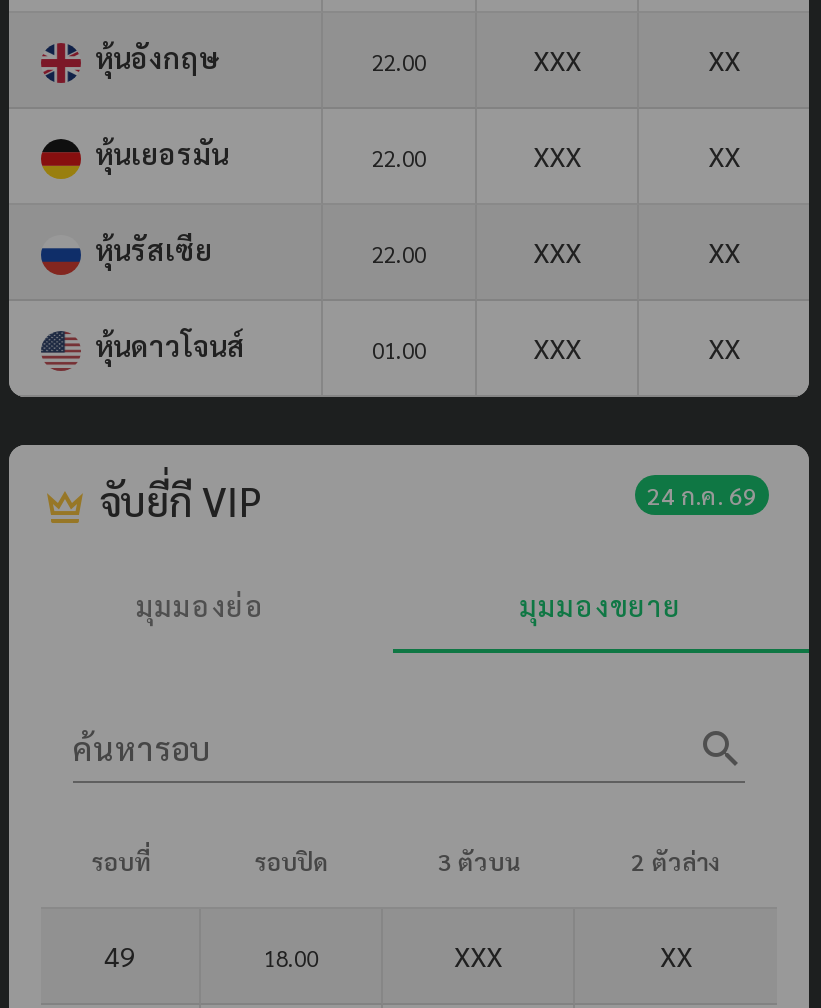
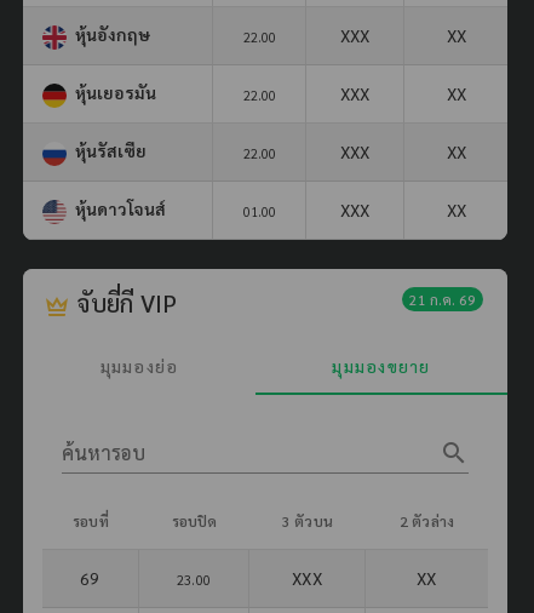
- 24 ก.ค. 69
+ 21 ก.ค. 69

- 49
+ 69

- 18.00
+ 23.00
